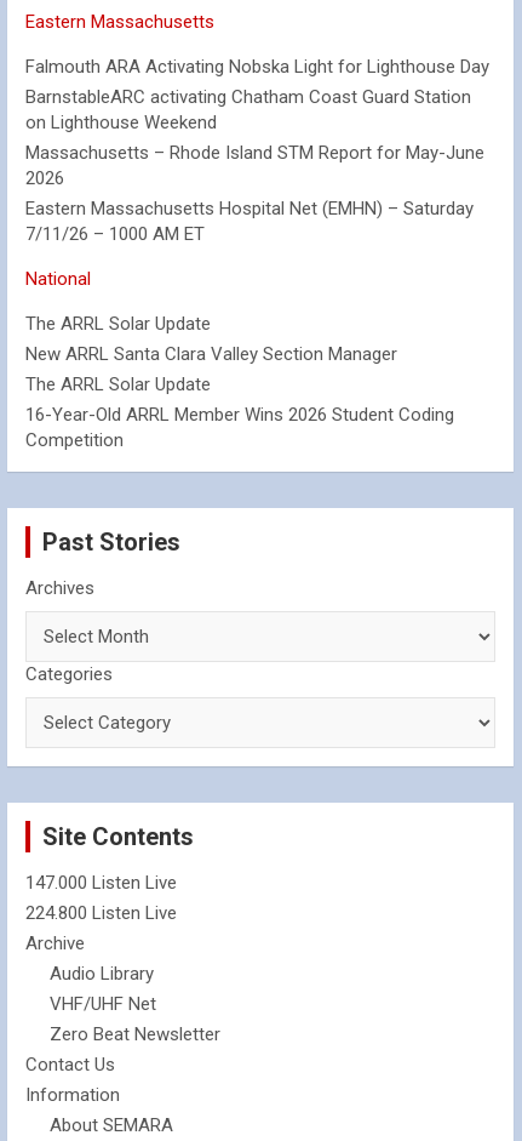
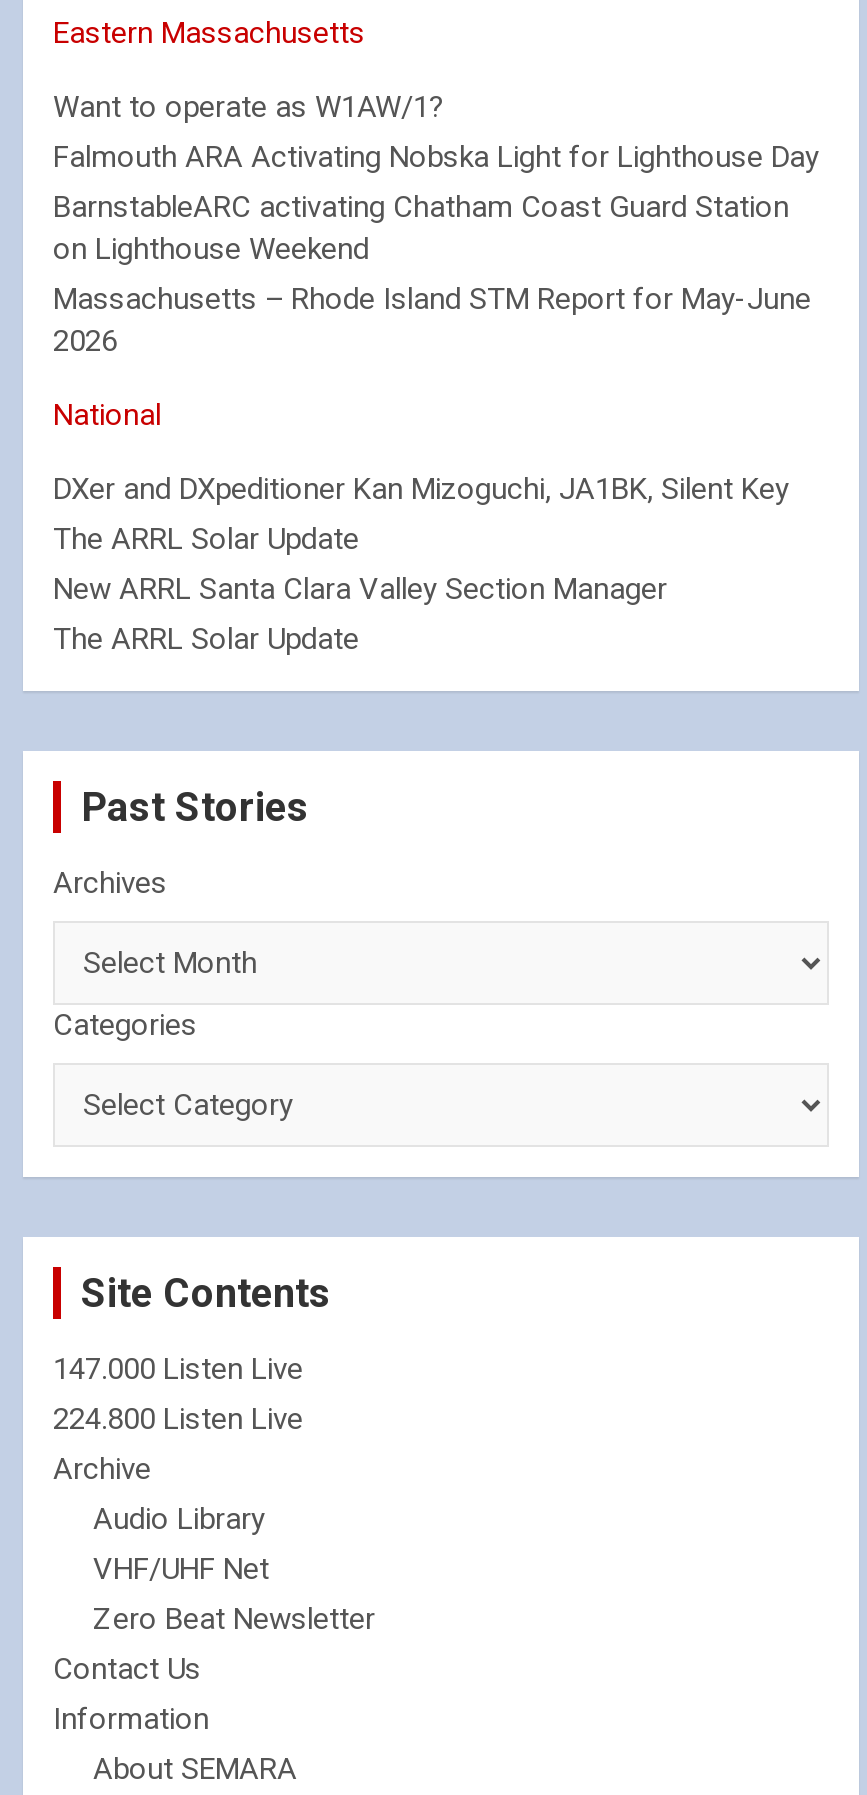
+ Want to operate as W1AW/1?

moved down: Falmouth ARA Activating Nobska Light for Lighthouse Day | BarnstableARC activating Chatham Coast Guard Station | on Lighthouse Weekend | Massachusetts – Rhode Island STM Report for May-June | 2026

- Eastern Massachusetts Hospital Net (EMHN) – Saturday
- 7/11/26 – 1000 AM ET

+ DXer and DXpeditioner Kan Mizoguchi, JA1BK, Silent Key

- 16-Year-Old ARRL Member Wins 2026 Student Coding
- Competition
